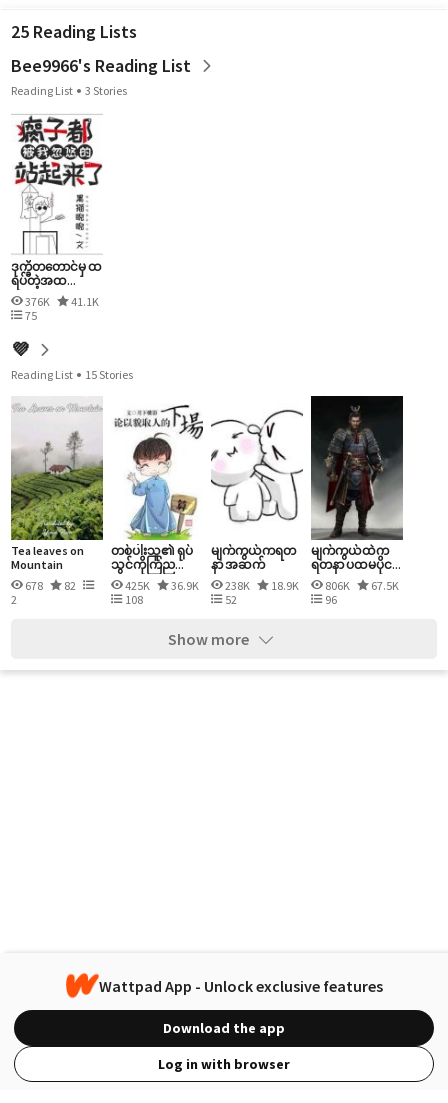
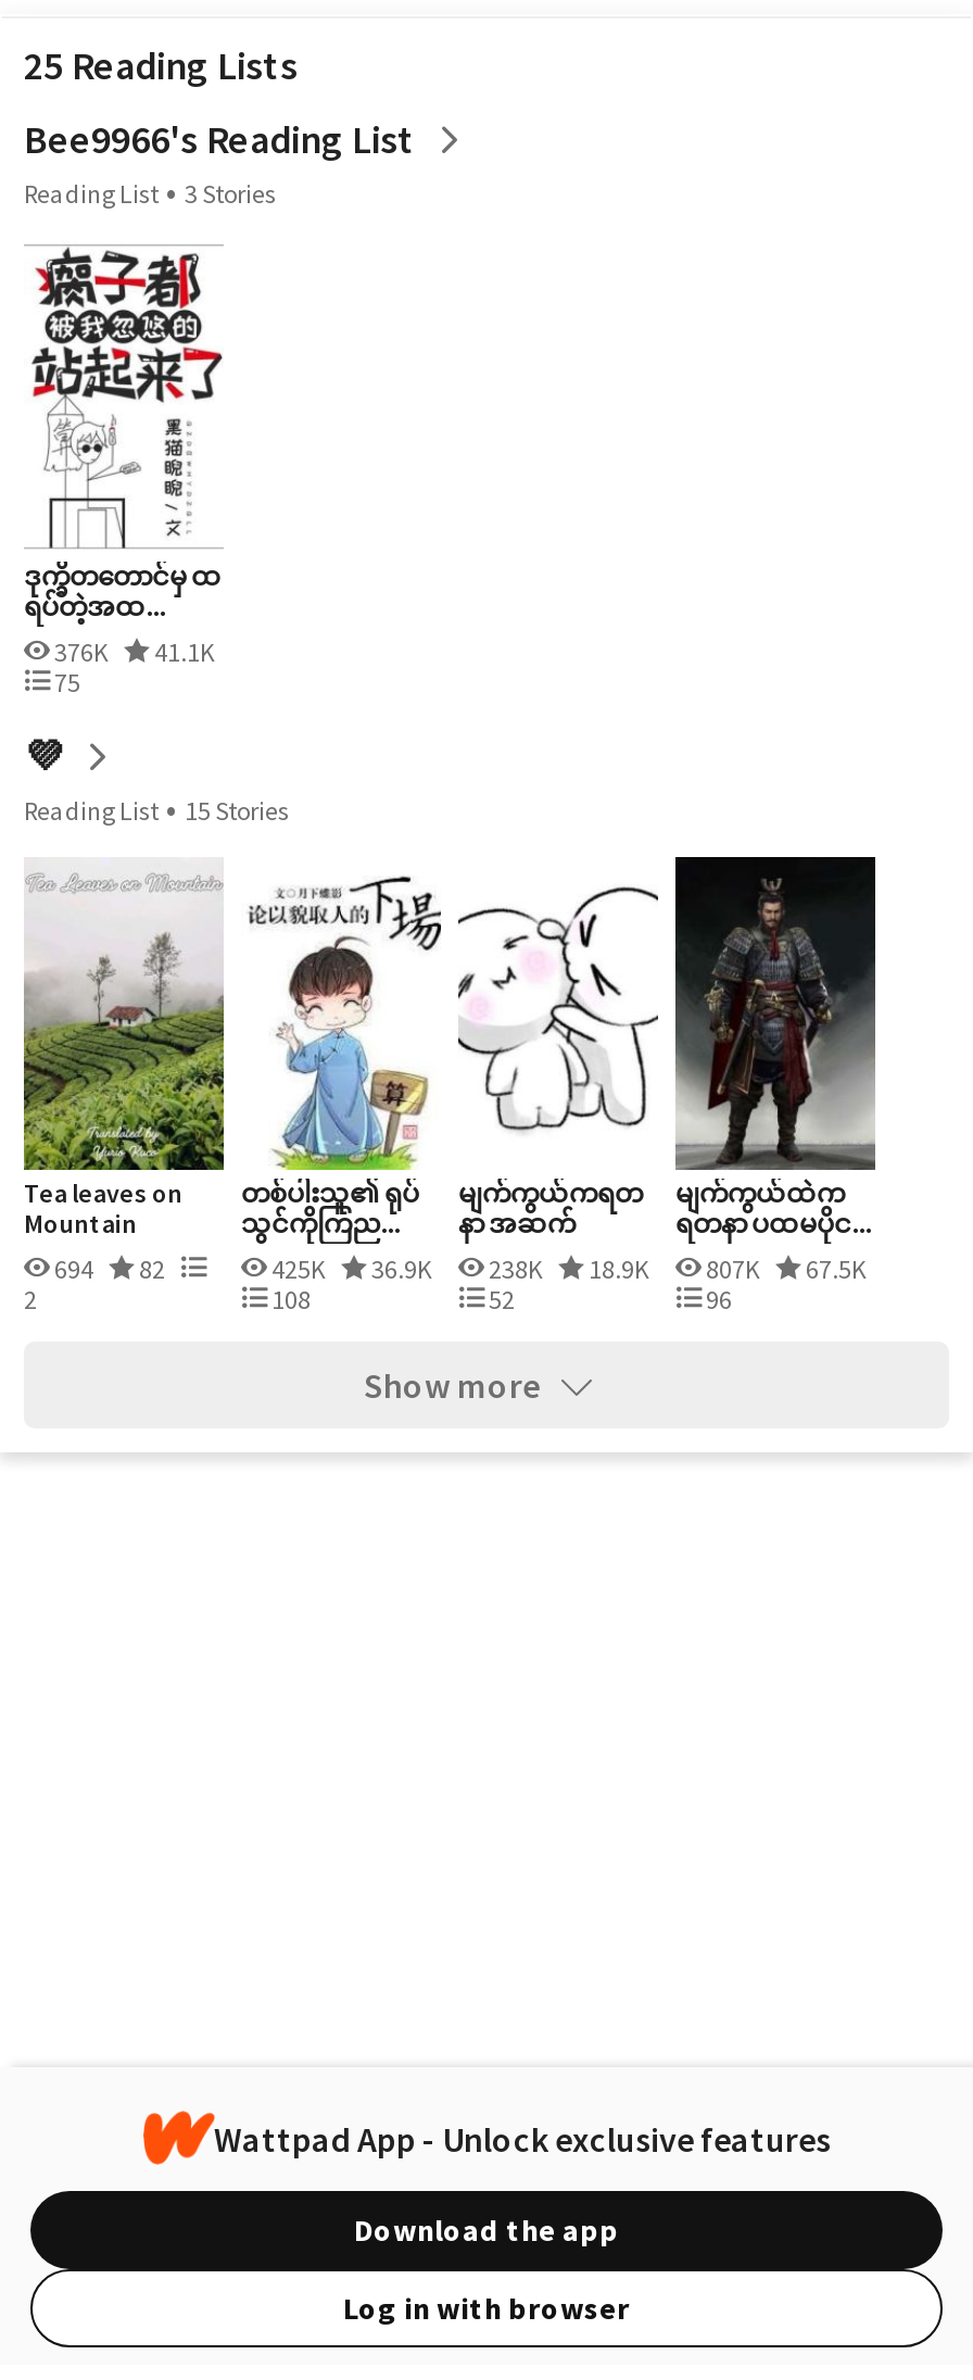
- 678 82
+ 694 82

- 806K
+ 807K
